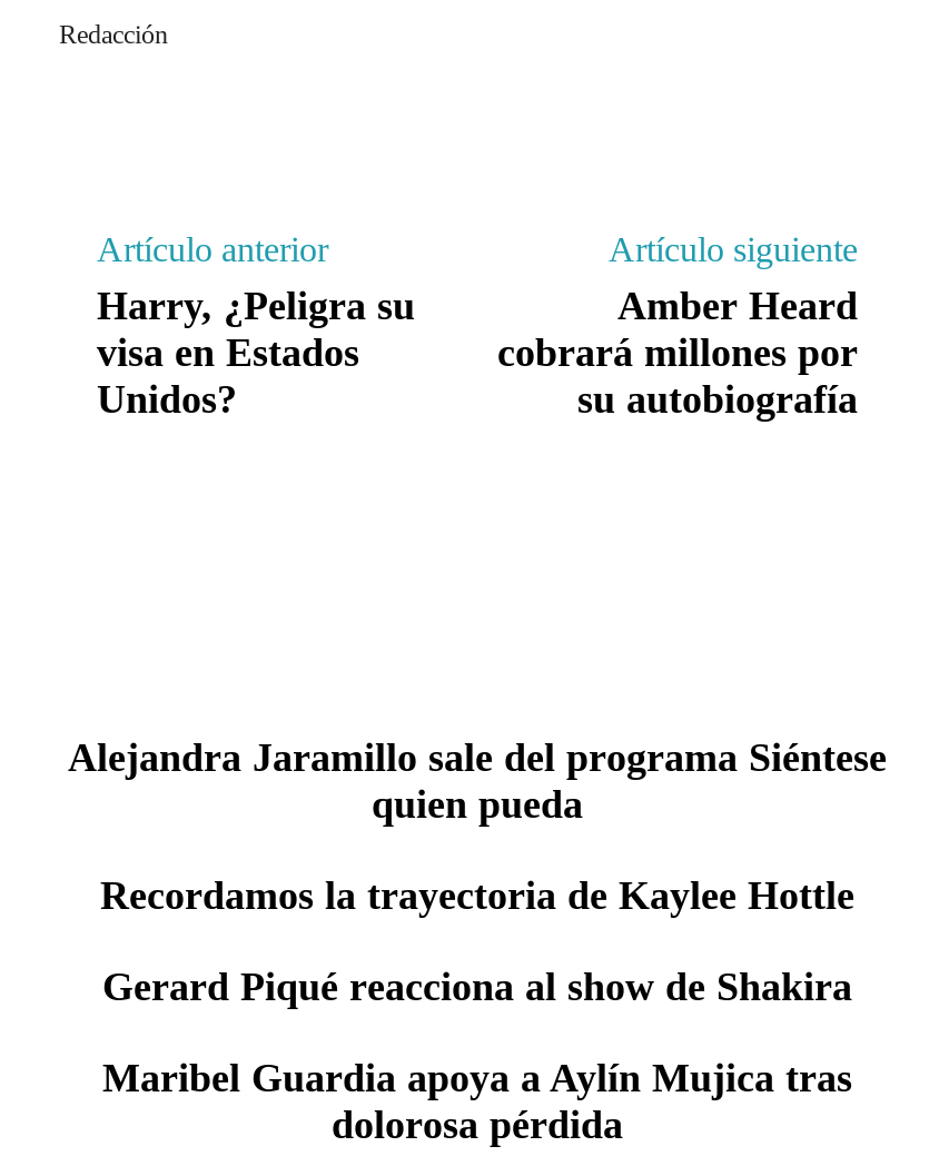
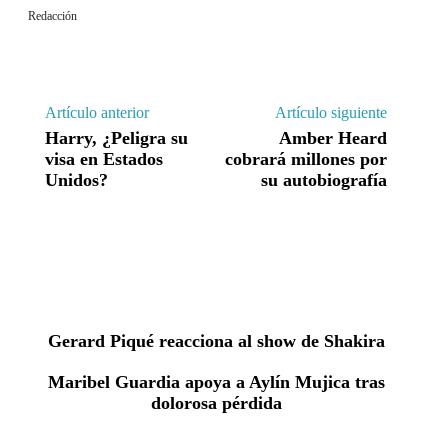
- Alejandra Jaramillo sale del programa Siéntese
- quien pueda
- Recordamos la trayectoria de Kaylee Hottle
